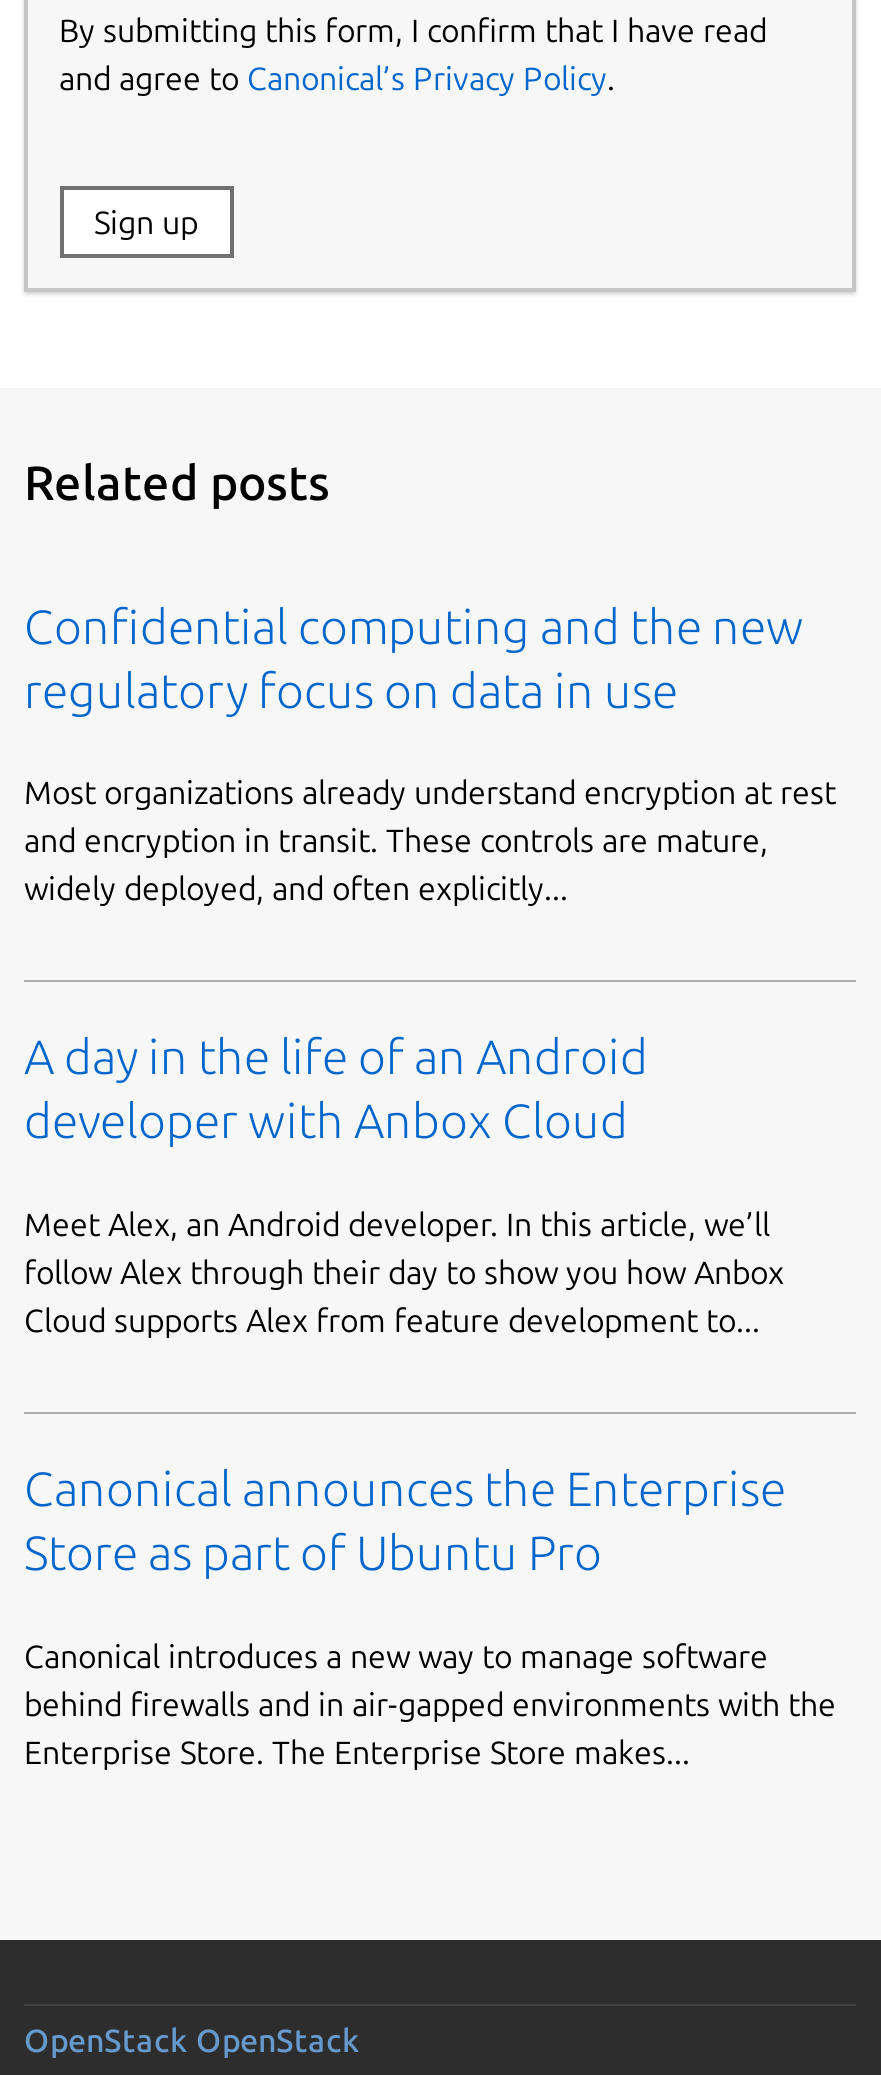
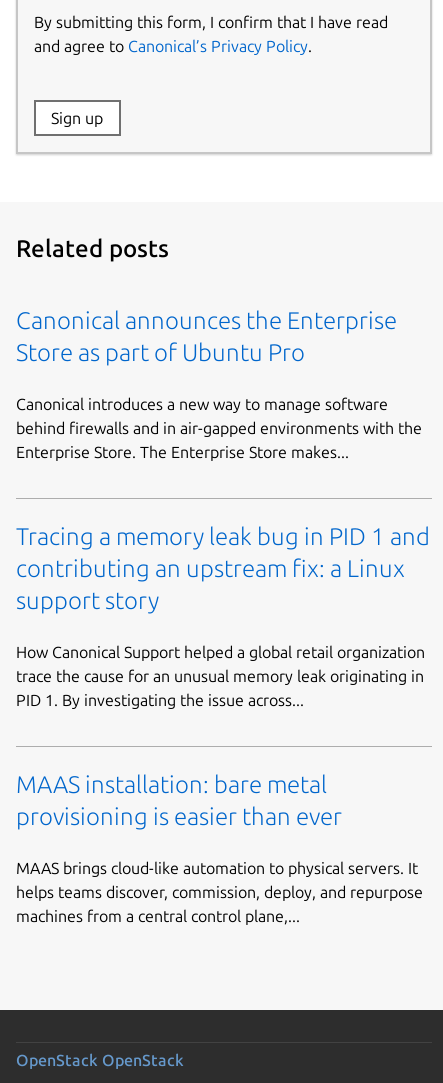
- Confidential computing and the new
- regulatory focus on data in use
- Most organizations already understand encryption at rest
- and encryption in transit. These controls are mature,
- widely deployed, and often explicitly...
- A day in the life of an Android
- developer with Anbox Cloud
- Meet Alex, an Android developer. In this article, we’ll
- follow Alex through their day to show you how Anbox
- Cloud supports Alex from feature development to...

moved up: Canonical announces the Enterprise | Store as part of Ubuntu Pro | Canonical introduces a new way to manage software | behind firewalls and in air-gapped environments with the | Enterprise Store. The Enterprise Store makes...

+ Tracing a memory leak bug in PID 1 and
+ contributing an upstream fix: a Linux
+ support story
+ How Canonical Support helped a global retail organization
+ trace the cause for an unusual memory leak originating in
+ PID 1. By investigating the issue across...
+ MAAS installation: bare metal
+ provisioning is easier than ever
+ MAAS brings cloud-like automation to physical servers. It
+ helps teams discover, commission, deploy, and repurpose
+ machines from a central control plane,...
